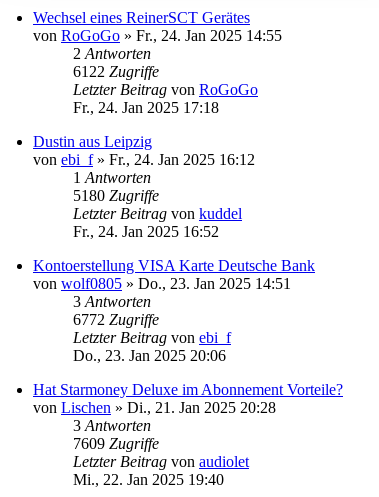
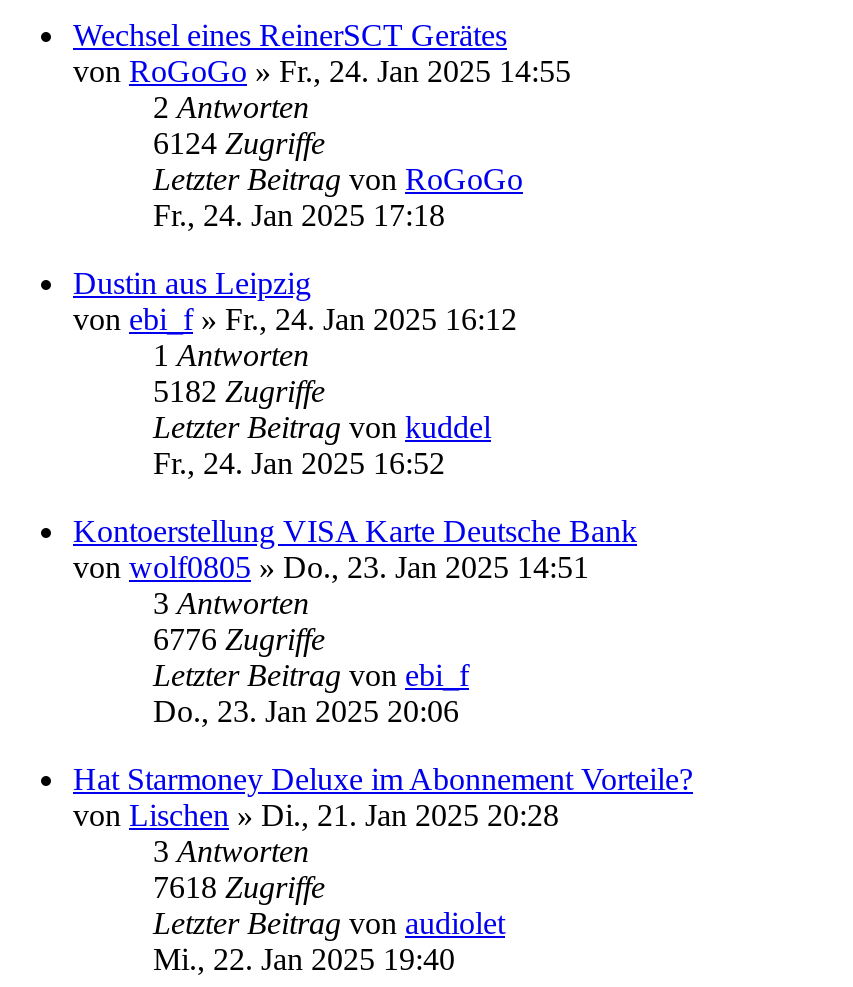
- 6122 Zugriffe
+ 6124 Zugriffe

- 5180 Zugriffe
+ 5182 Zugriffe

- 6772 Zugriffe
+ 6776 Zugriffe

- 7609 Zugriffe
+ 7618 Zugriffe
